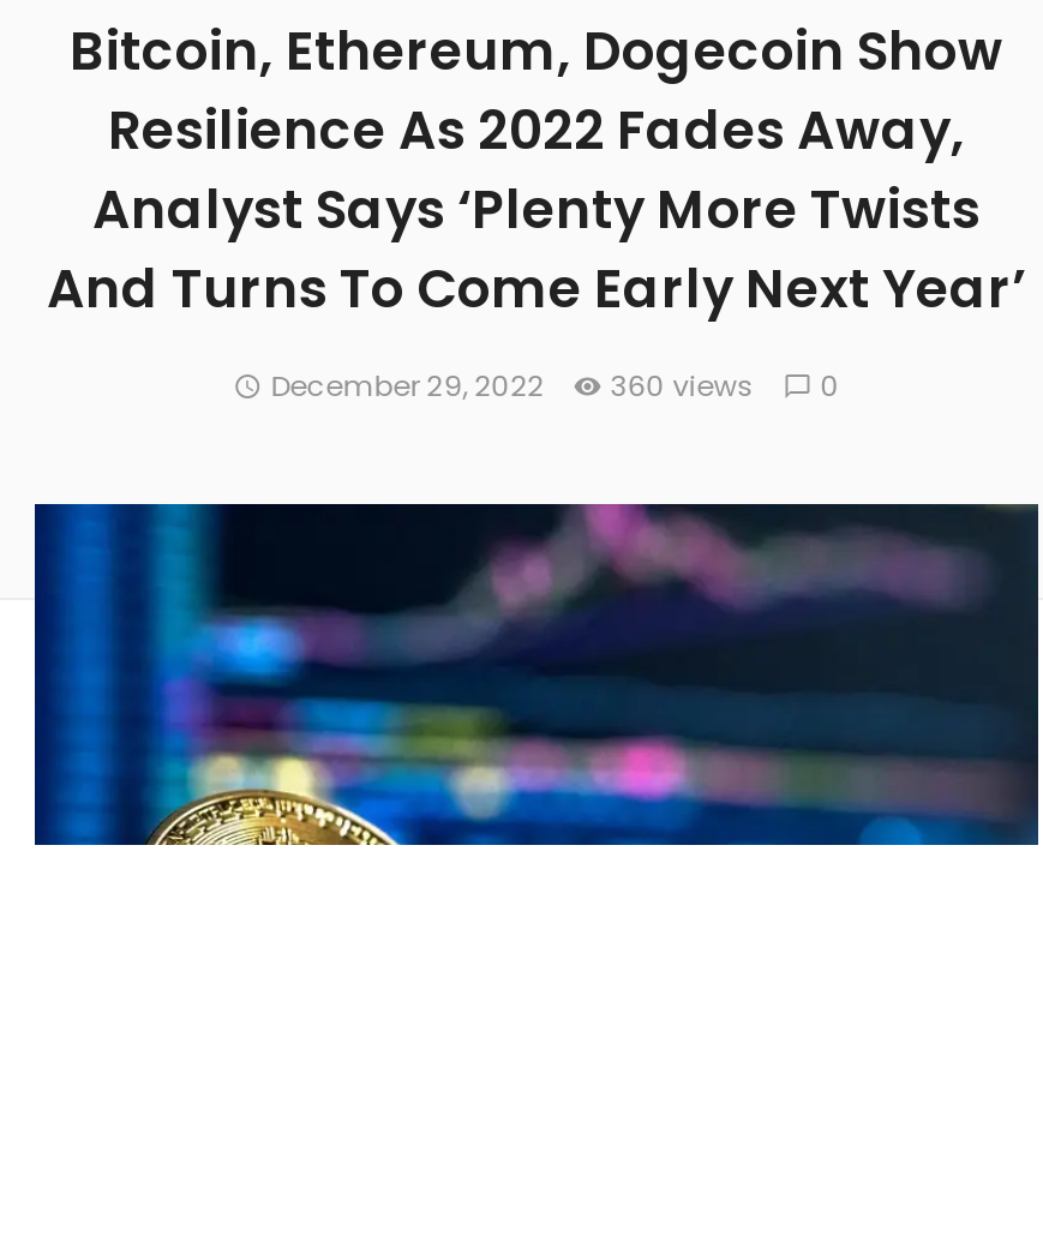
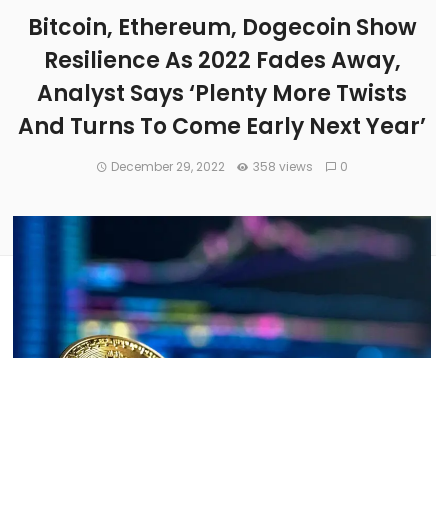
- December 29, 2022 360 views 0
+ December 29, 2022 358 views 0
